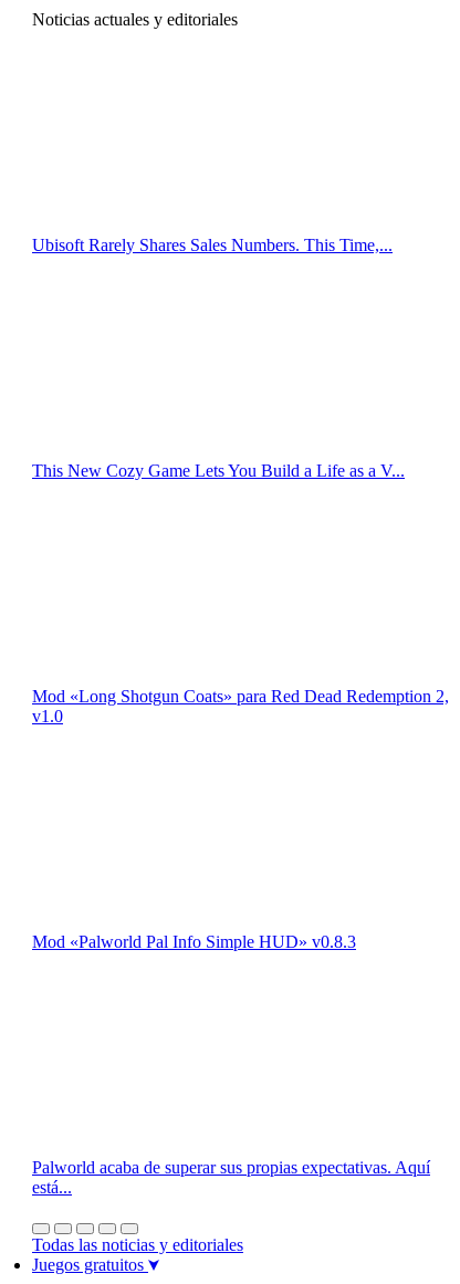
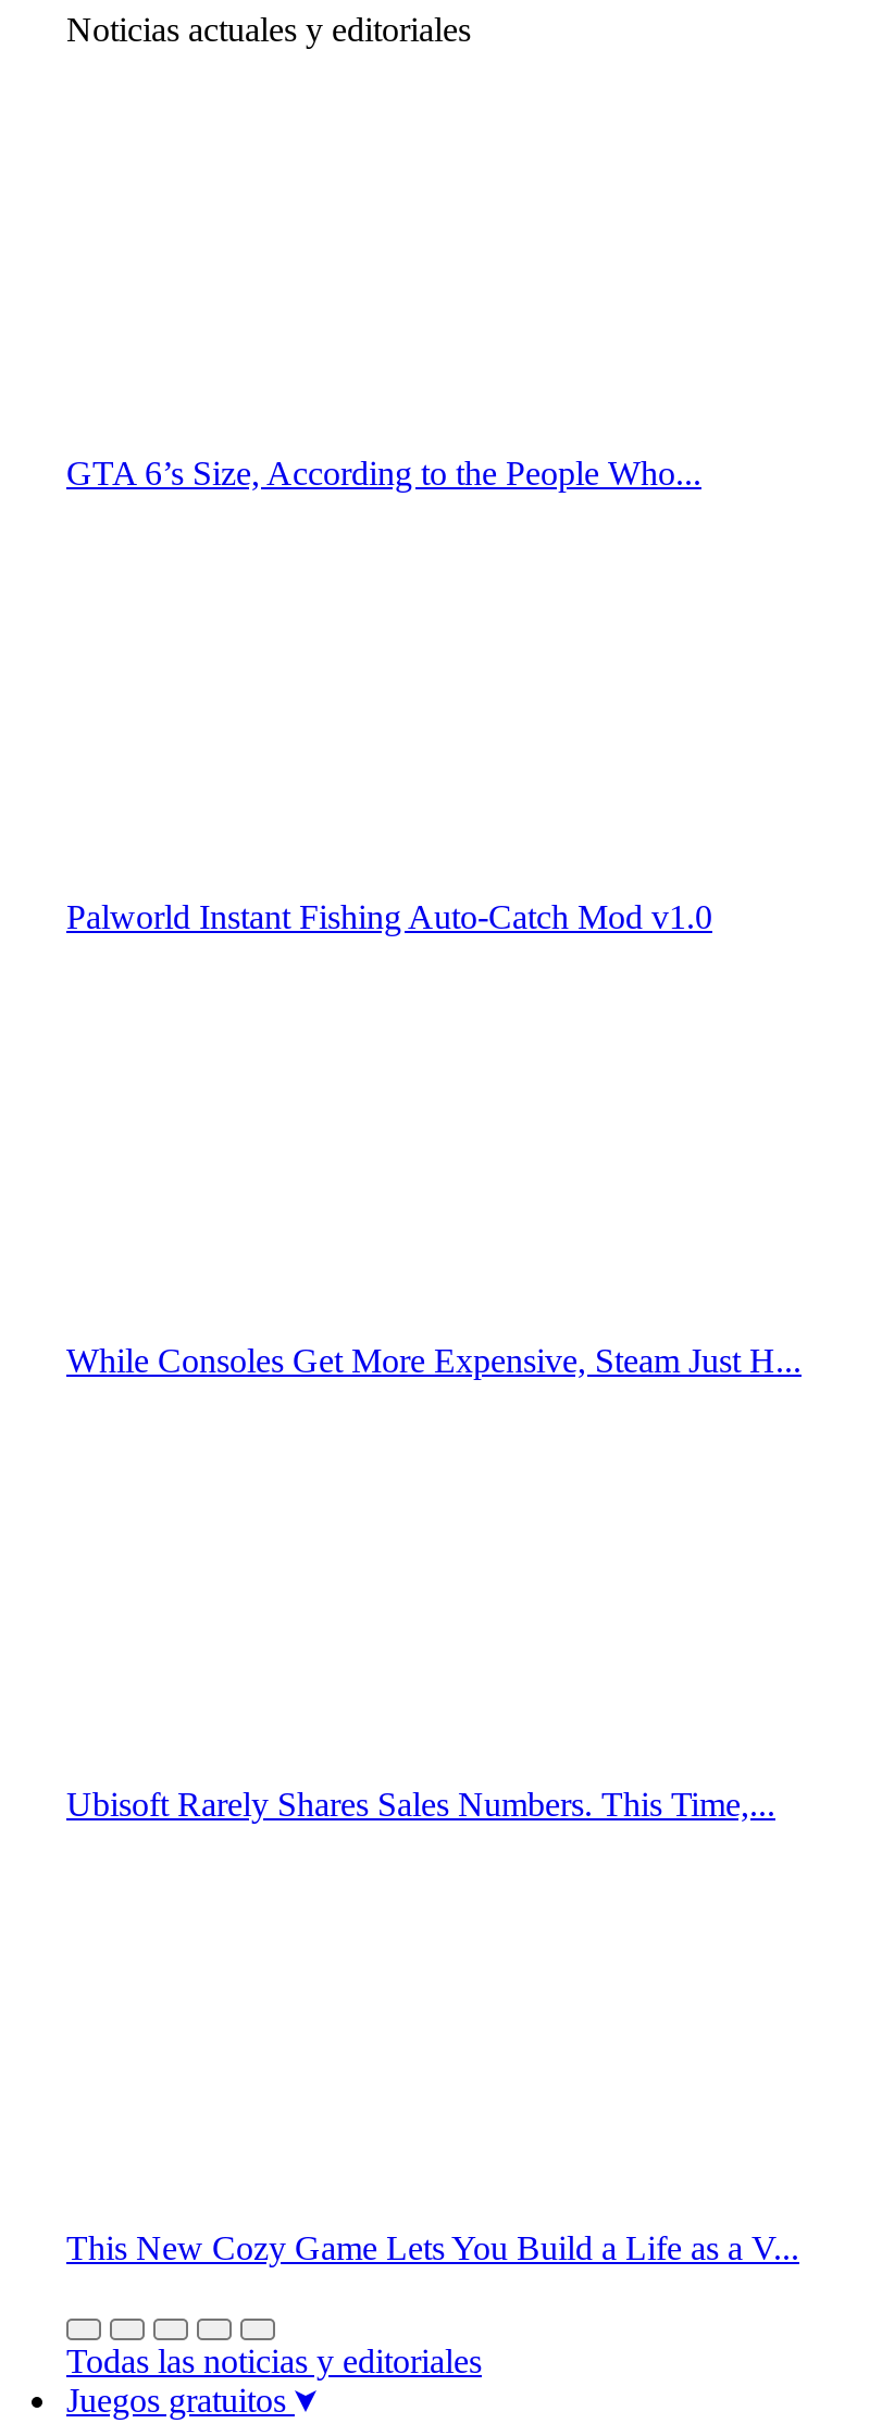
+ GTA 6’s Size, According to the People Who...

+ Palworld Instant Fishing Auto-Catch Mod v1.0

+ While Consoles Get More Expensive, Steam Just H...

moved down: Ubisoft Rarely Shares Sales Numbers. This Time,... | This New Cozy Game Lets You Build a Life as a V...

- Mod «Long Shotgun Coats» para Red Dead Redemption 2,
- v1.0

- Mod «Palworld Pal Info Simple HUD» v0.8.3

- Palworld acaba de superar sus propias expectativas. Aquí
- está...
